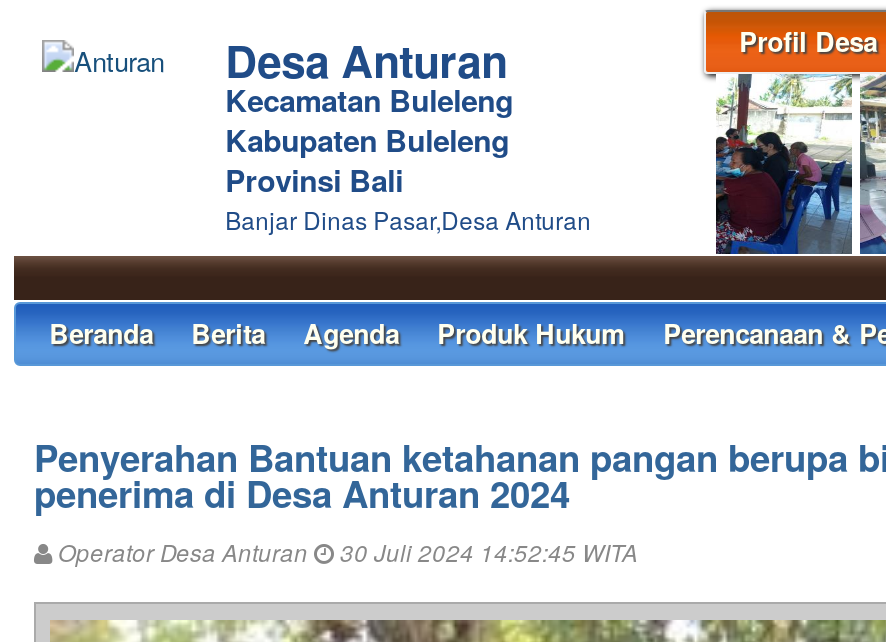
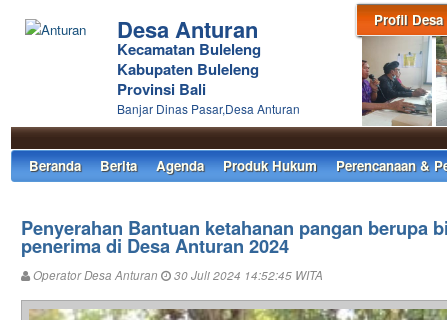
- [image]
+ [image]
